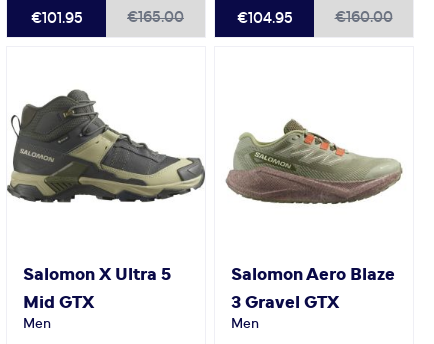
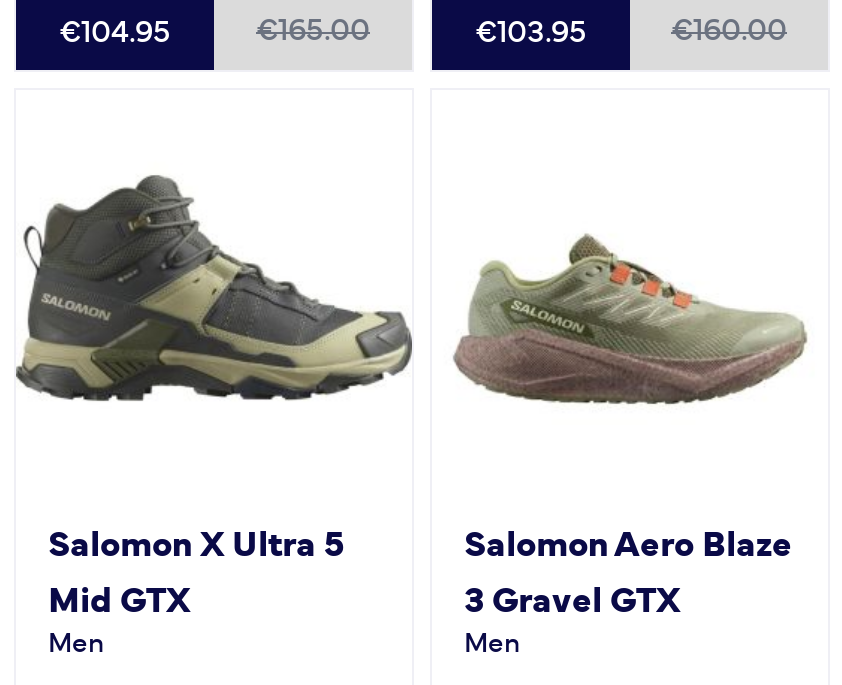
- €101.95
+ €104.95

- €104.95
+ €103.95
